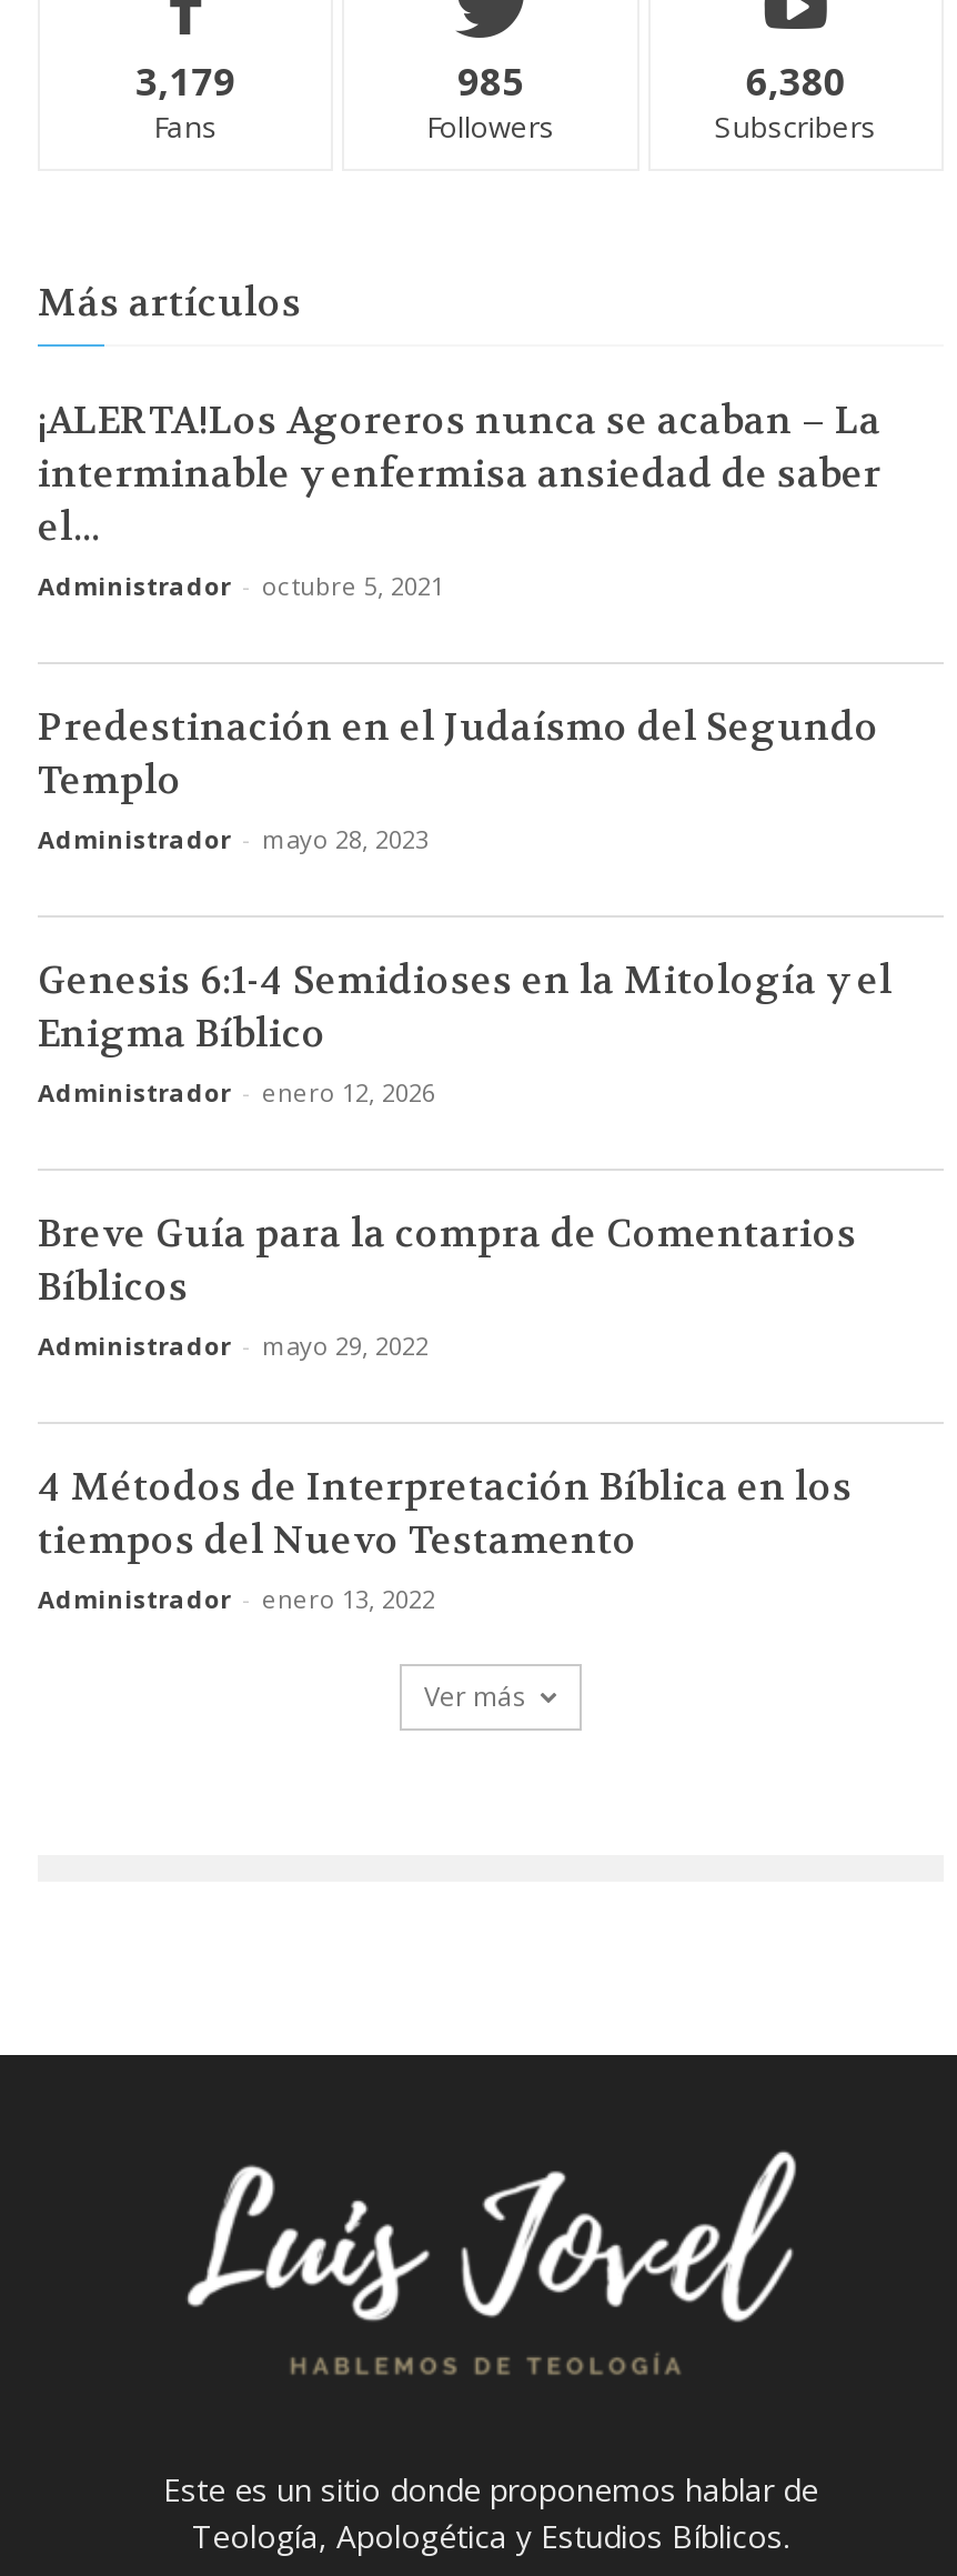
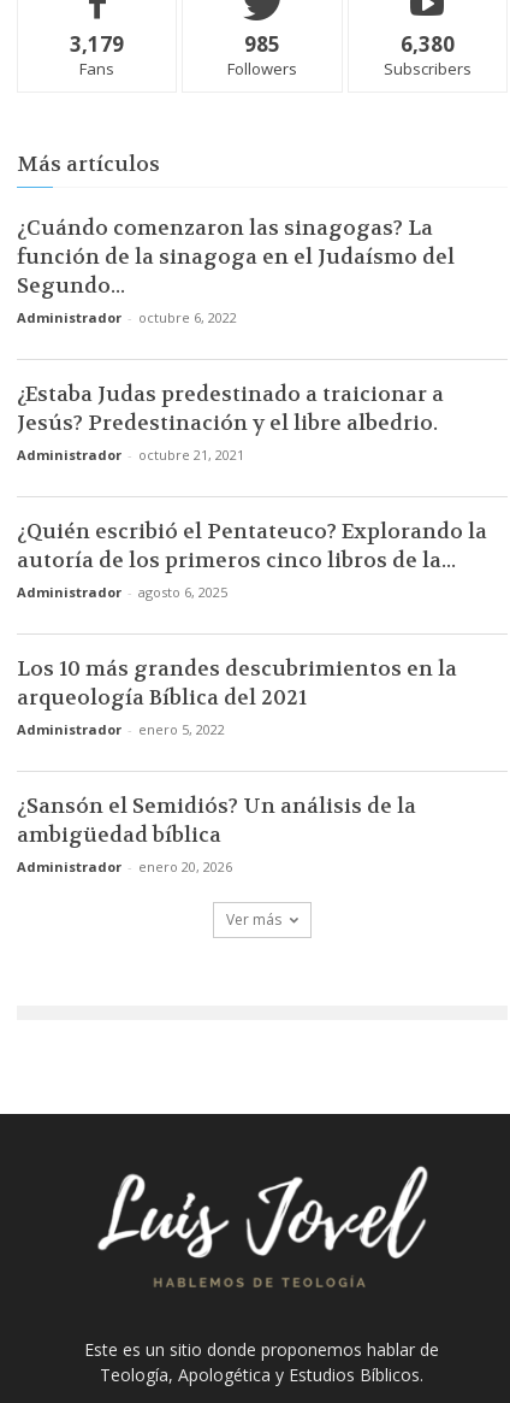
- ¡ALERTA!Los Agoreros nunca se acaban – La
- interminable y enfermisa ansiedad de saber
- el...
- Administrador - octubre 5, 2021
+ ¿Cuándo comenzaron las sinagogas? La
+ función de la sinagoga en el Judaísmo del
+ Segundo...
+ Administrador - octubre 6, 2022

- Predestinación en el Judaísmo del Segundo
- Templo
- Administrador - mayo 28, 2023
+ ¿Estaba Judas predestinado a traicionar a
+ Jesús? Predestinación y el libre albedrio.
+ Administrador - octubre 21, 2021

- Genesis 6:1-4 Semidioses en la Mitología y el
- Enigma Bíblico
- Administrador - enero 12, 2026
+ ¿Quién escribió el Pentateuco? Explorando la
+ autoría de los primeros cinco libros de la...
+ Administrador - agosto 6, 2025

- Breve Guía para la compra de Comentarios
- Bíblicos
- Administrador - mayo 29, 2022
+ Los 10 más grandes descubrimientos en la
+ arqueología Bíblica del 2021
+ Administrador - enero 5, 2022

- 4 Métodos de Interpretación Bíblica en los
- tiempos del Nuevo Testamento
- Administrador - enero 13, 2022
+ ¿Sansón el Semidiós? Un análisis de la
+ ambigüedad bíblica
+ Administrador - enero 20, 2026
